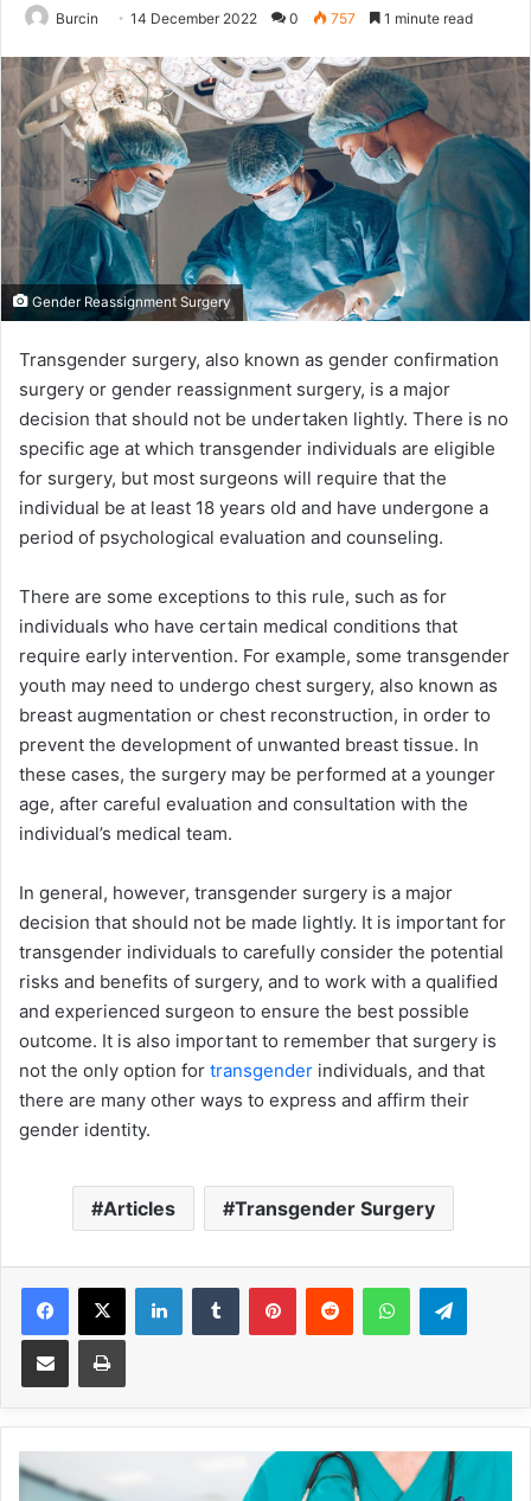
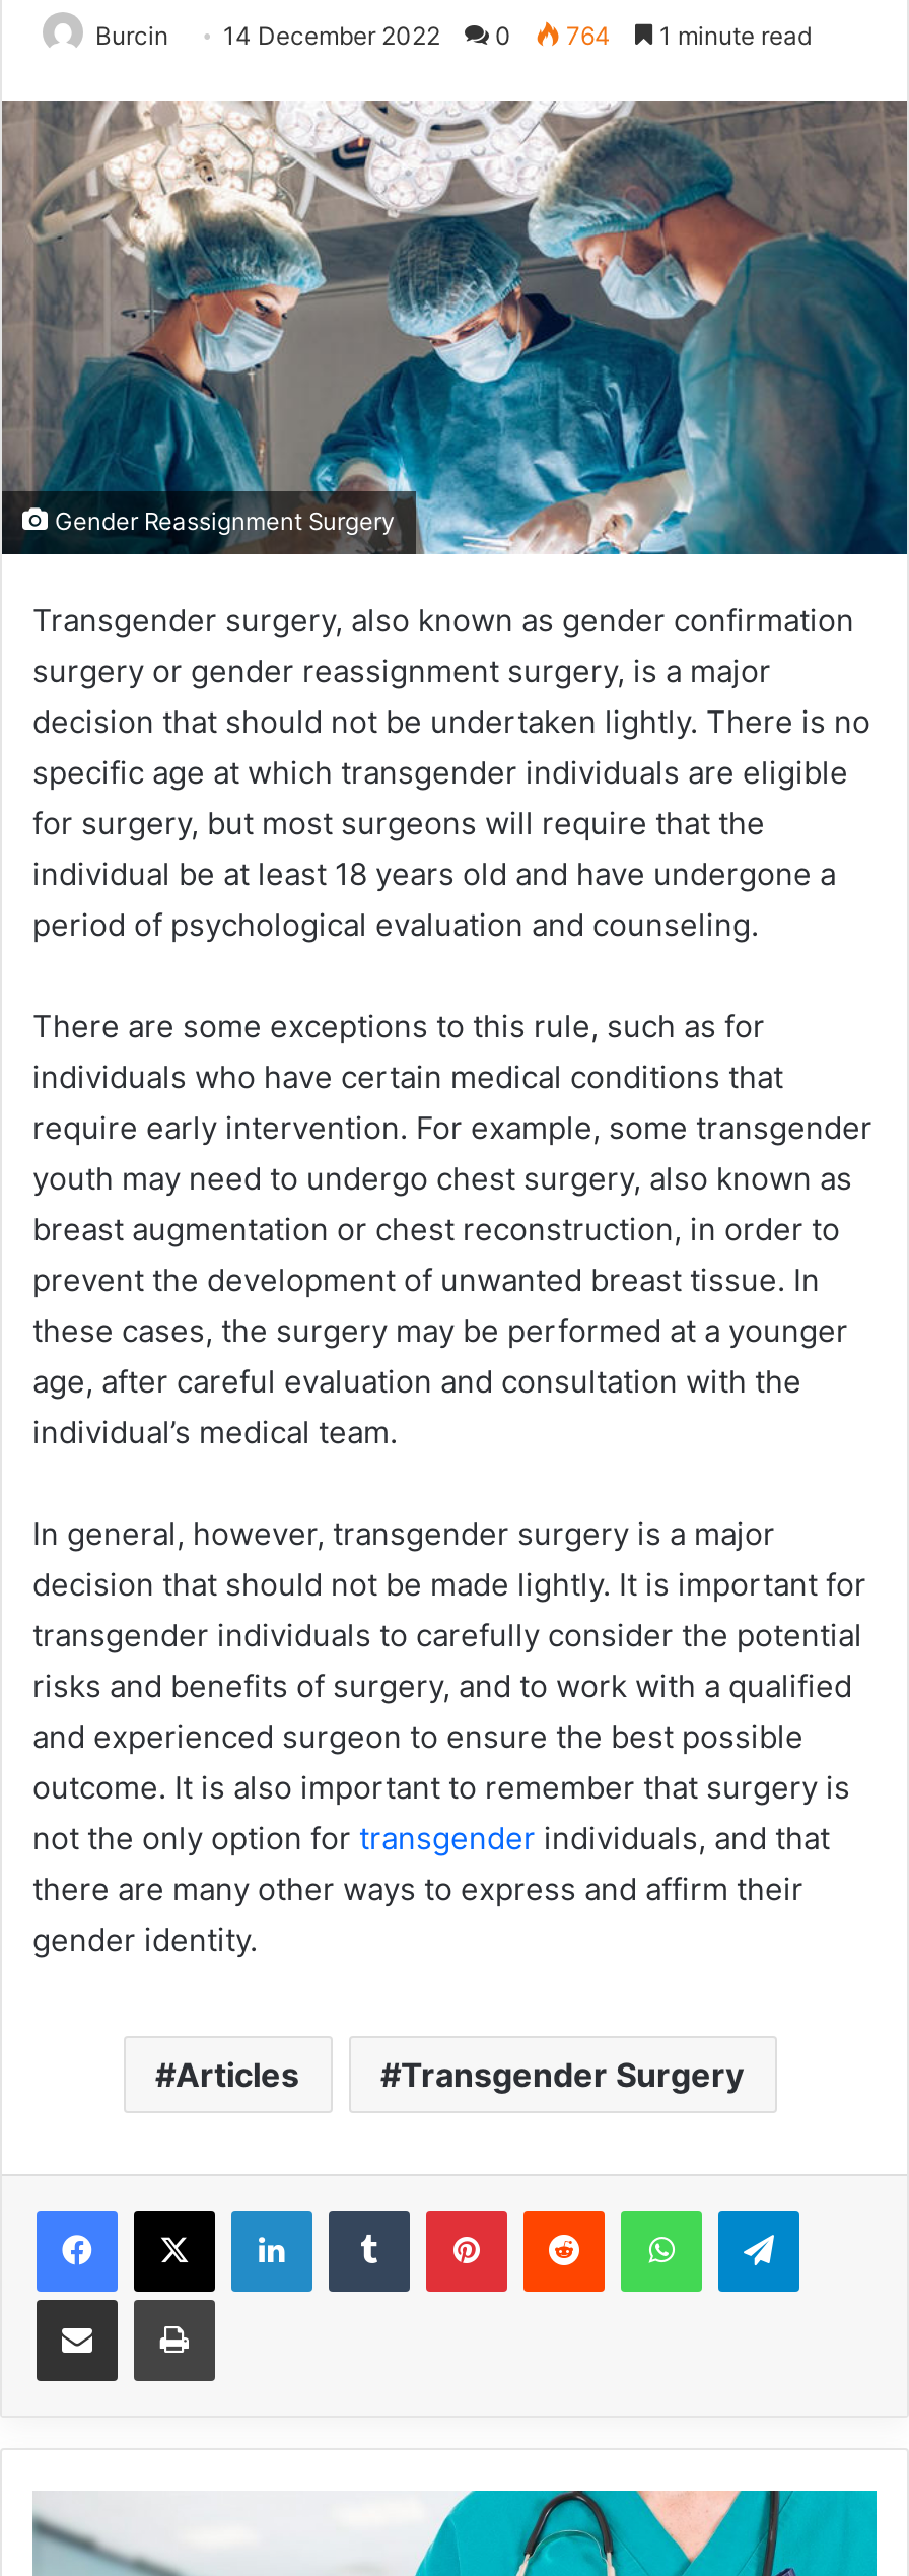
- Burcin 14 December 2022 0 757 1 minute read
+ Burcin 14 December 2022 0 764 1 minute read
